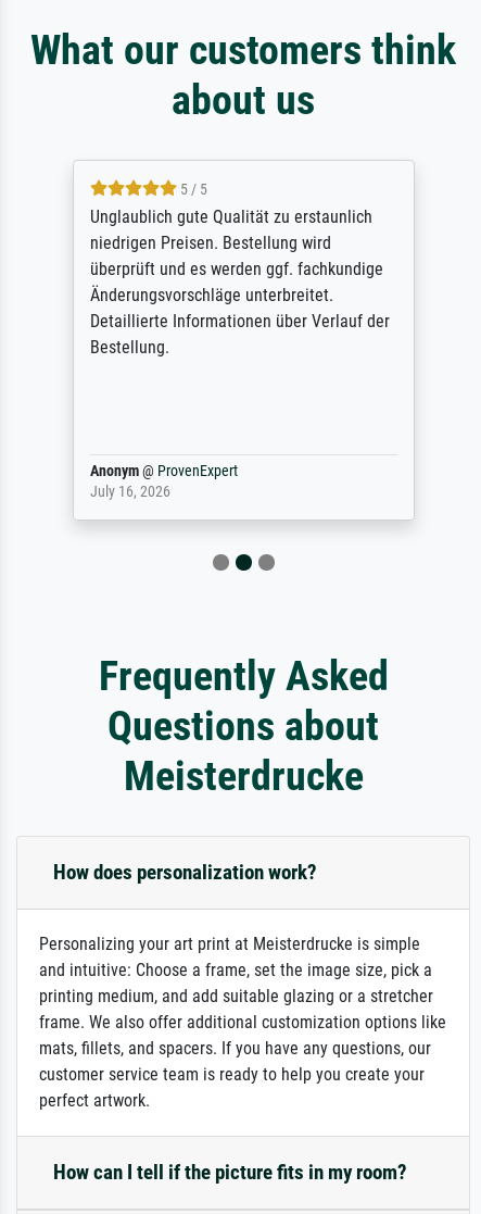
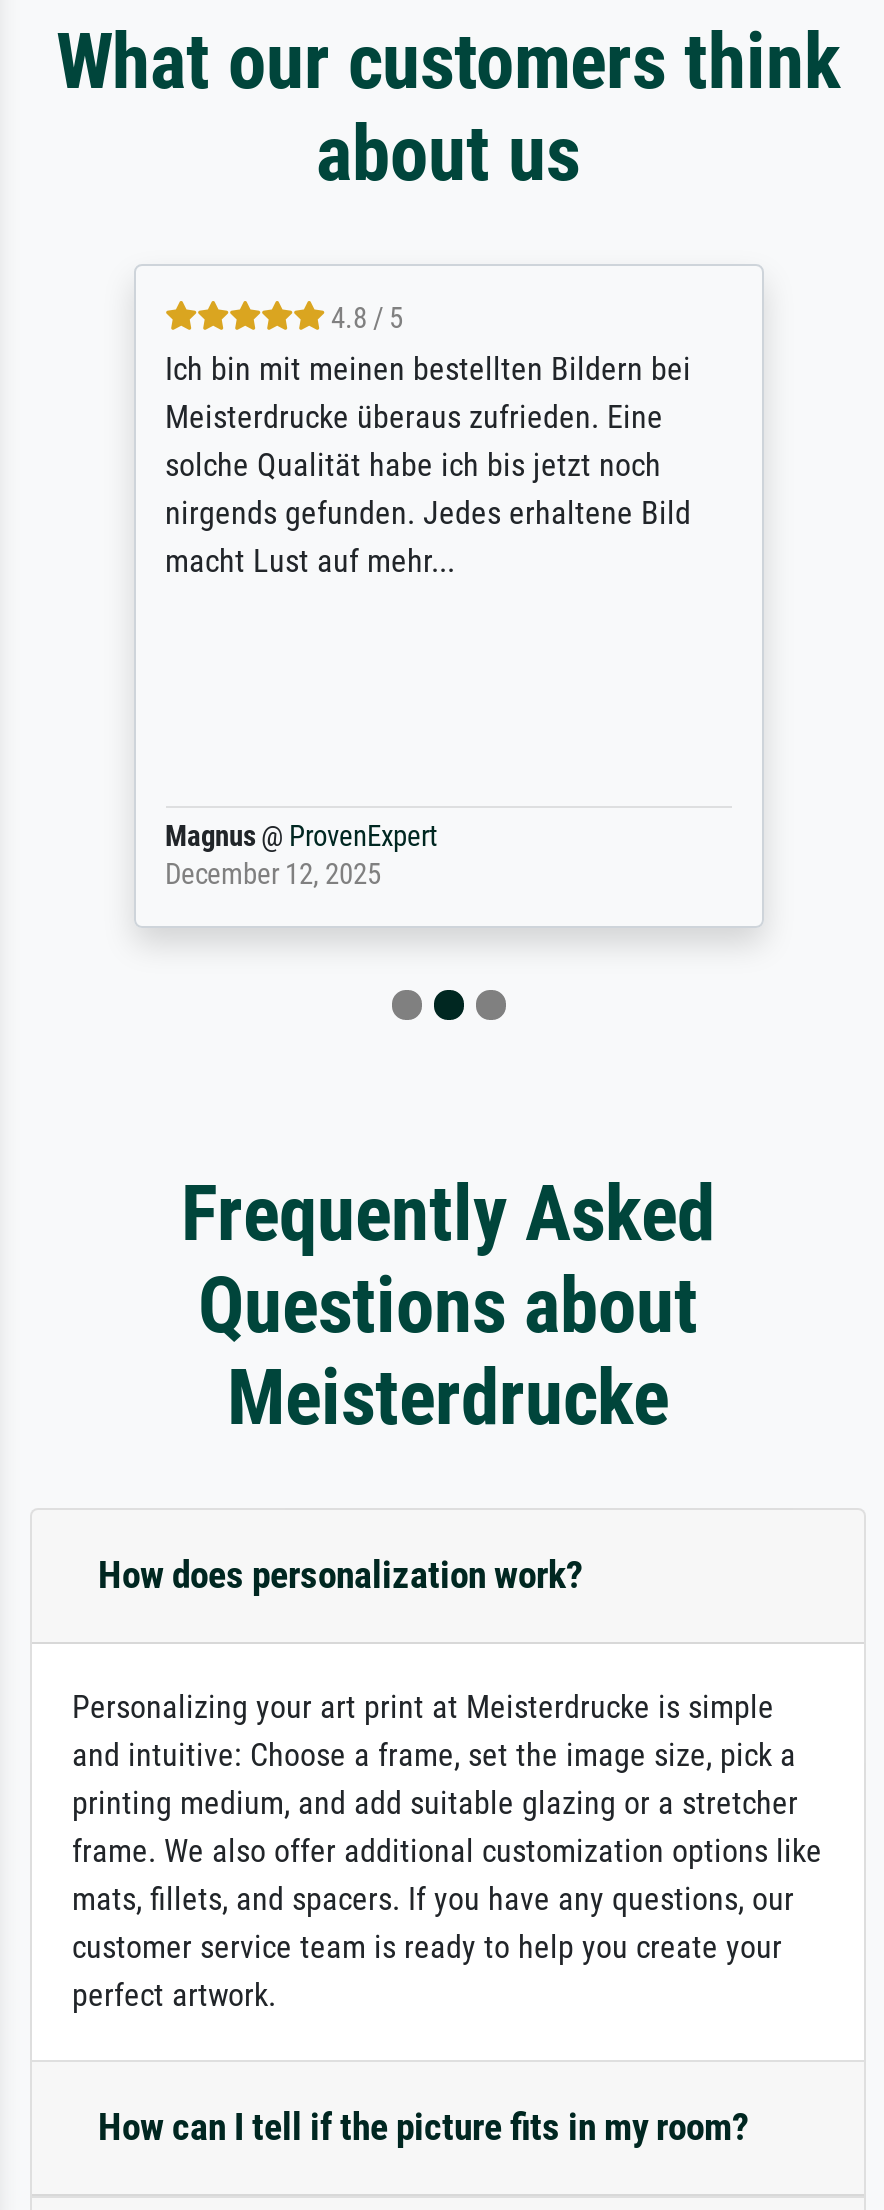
- 5 / 5
- Unglaublich gute Qualität zu erstaunlich
- niedrigen Preisen. Bestellung wird
- überprüft und es werden ggf. fachkundige
- Änderungsvorschläge unterbreitet.
- Detaillierte Informationen über Verlauf der
- Bestellung.
+ 4.8 / 5
+ Ich bin mit meinen bestellten Bildern bei
+ Meisterdrucke überaus zufrieden. Eine
+ solche Qualität habe ich bis jetzt noch
+ nirgends gefunden. Jedes erhaltene Bild
+ macht Lust auf mehr...

- Anonym @ ProvenExpert
- July 16, 2026
+ Magnus @ ProvenExpert
+ December 12, 2025
